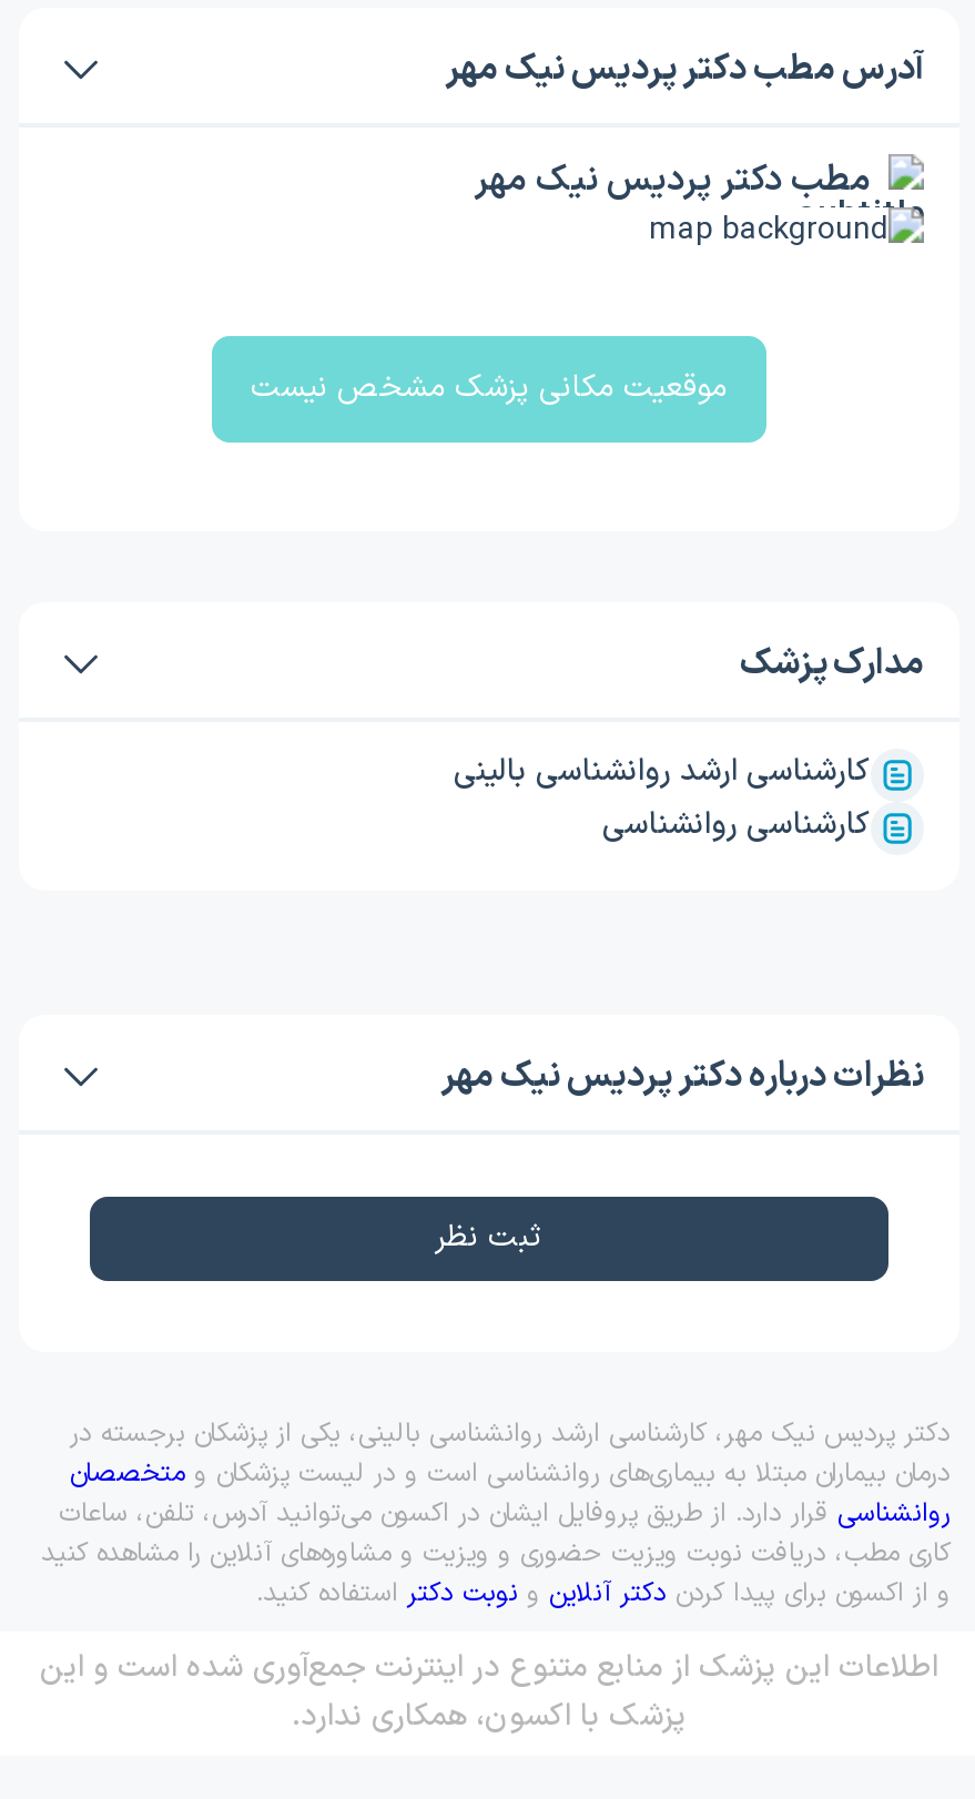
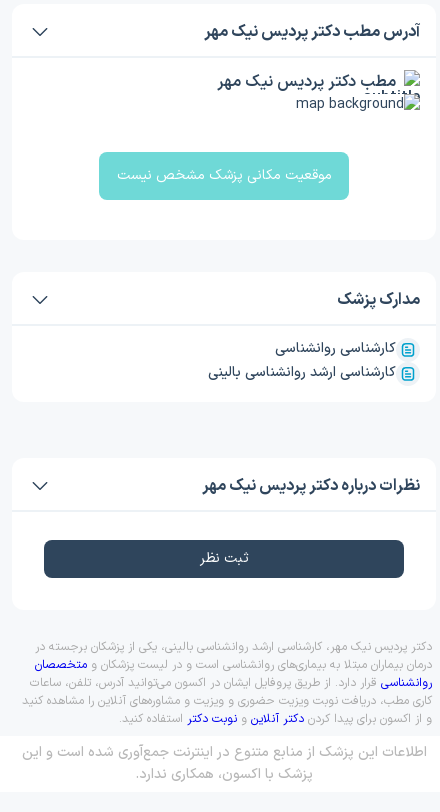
moved down: کارشناسی ارشد روانشناسی بالینی

moved up: کارشناسی روانشناسی
